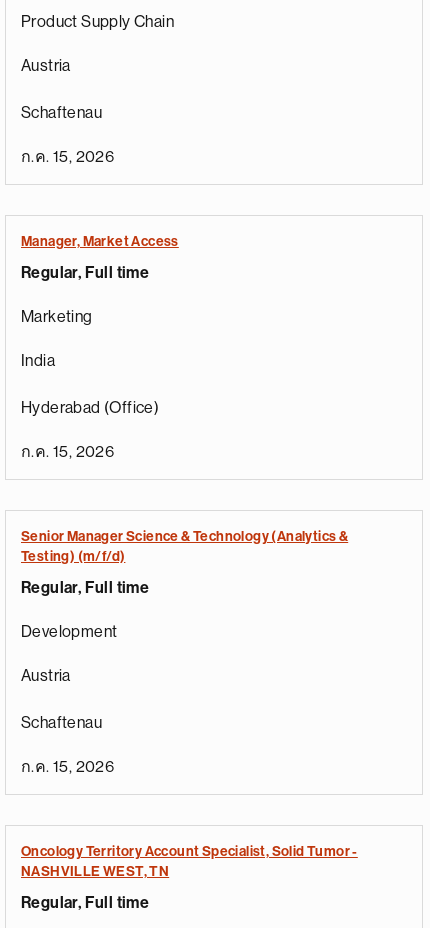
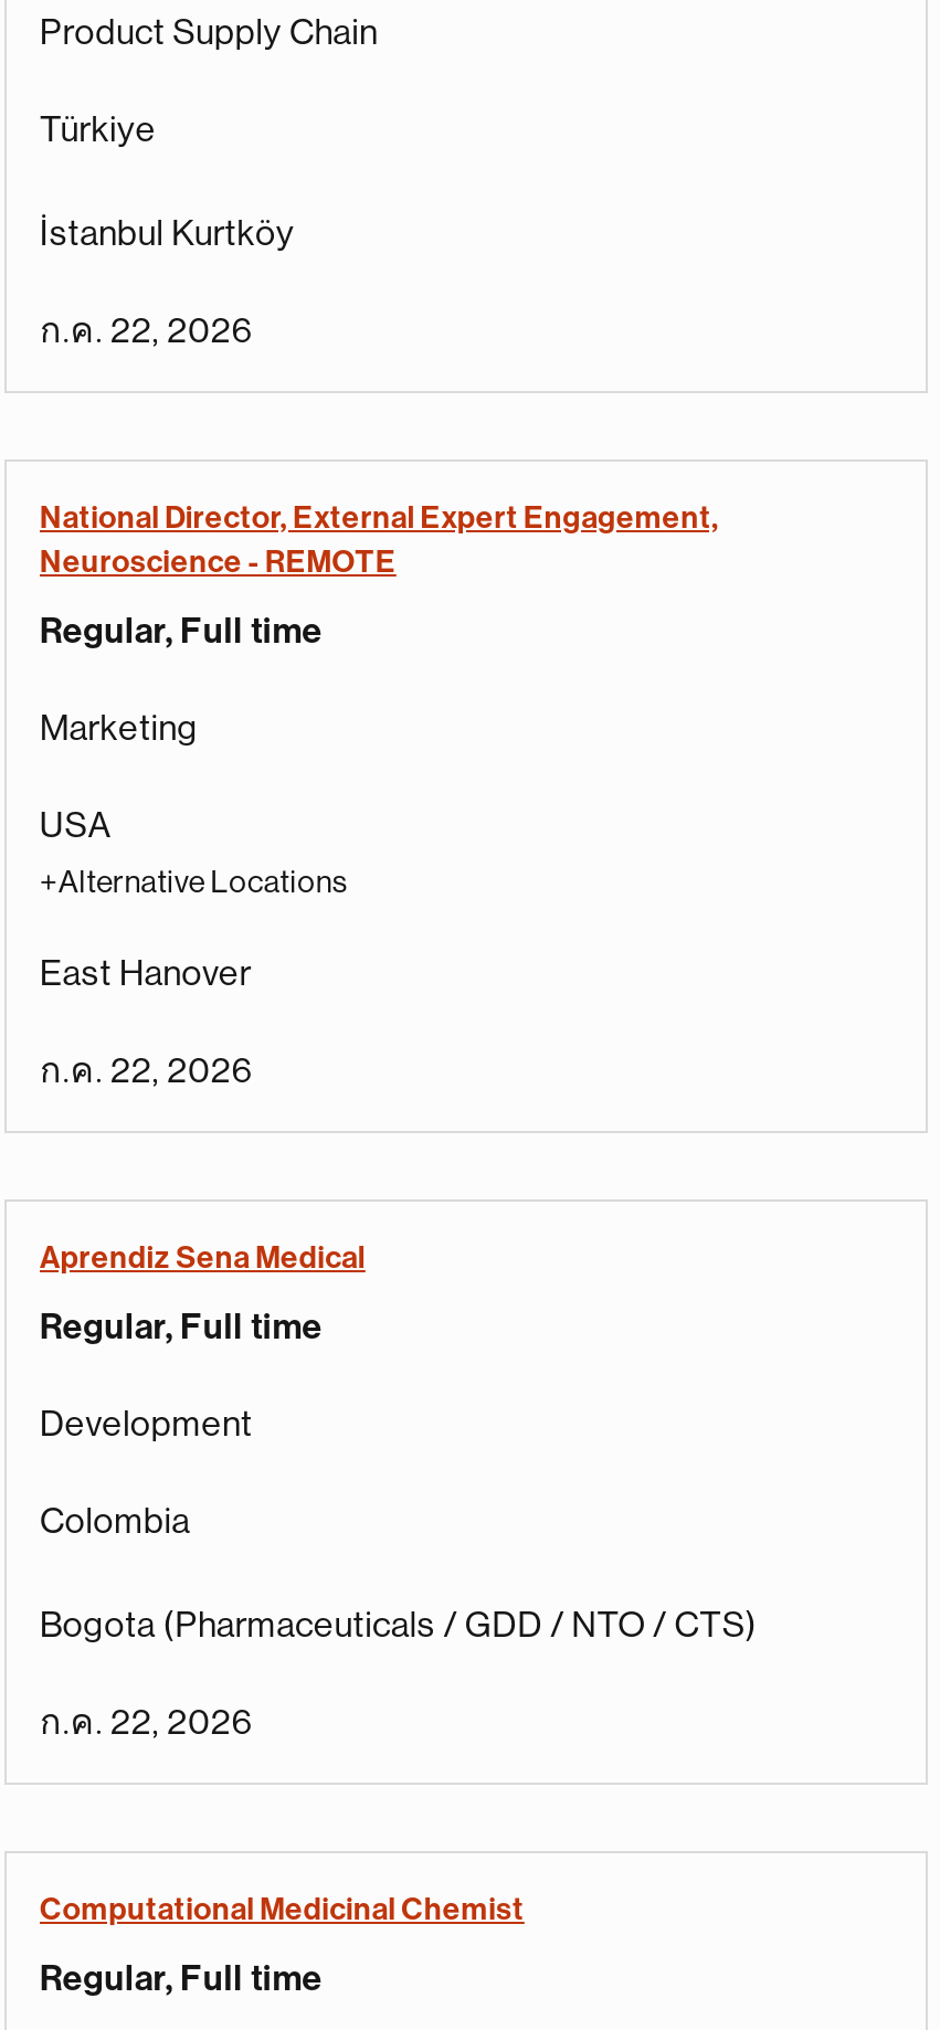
- Austria
+ Türkiye

- Schaftenau
+ İstanbul Kurtköy

- ก.ค. 15, 2026
+ ก.ค. 22, 2026

- Manager, Market Access
+ National Director, External Expert Engagement,
+ Neuroscience - REMOTE

moved down: Regular, Full time | Marketing

- India
- Hyderabad (Office)
- ก.ค. 15, 2026
+ USA
+ +Alternative Locations
+ East Hanover
+ ก.ค. 22, 2026

- Senior Manager Science & Technology (Analytics &
- Testing) (m/f/d)
+ Aprendiz Sena Medical

moved down: Regular, Full time | Development

- Austria
+ Colombia

- Schaftenau
+ Bogota (Pharmaceuticals / GDD / NTO / CTS)

- ก.ค. 15, 2026
+ ก.ค. 22, 2026

- Oncology Territory Account Specialist, Solid Tumor -
- NASHVILLE WEST, TN
+ Computational Medicinal Chemist
